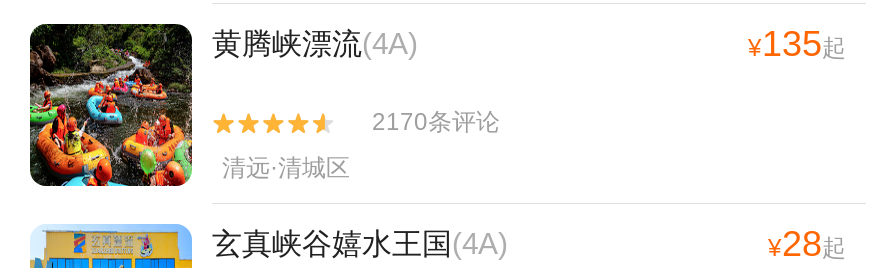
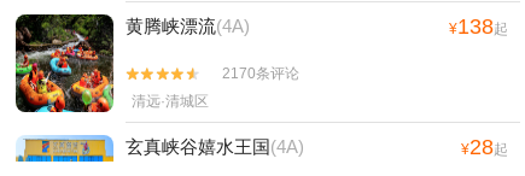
- ¥135起
+ ¥138起
